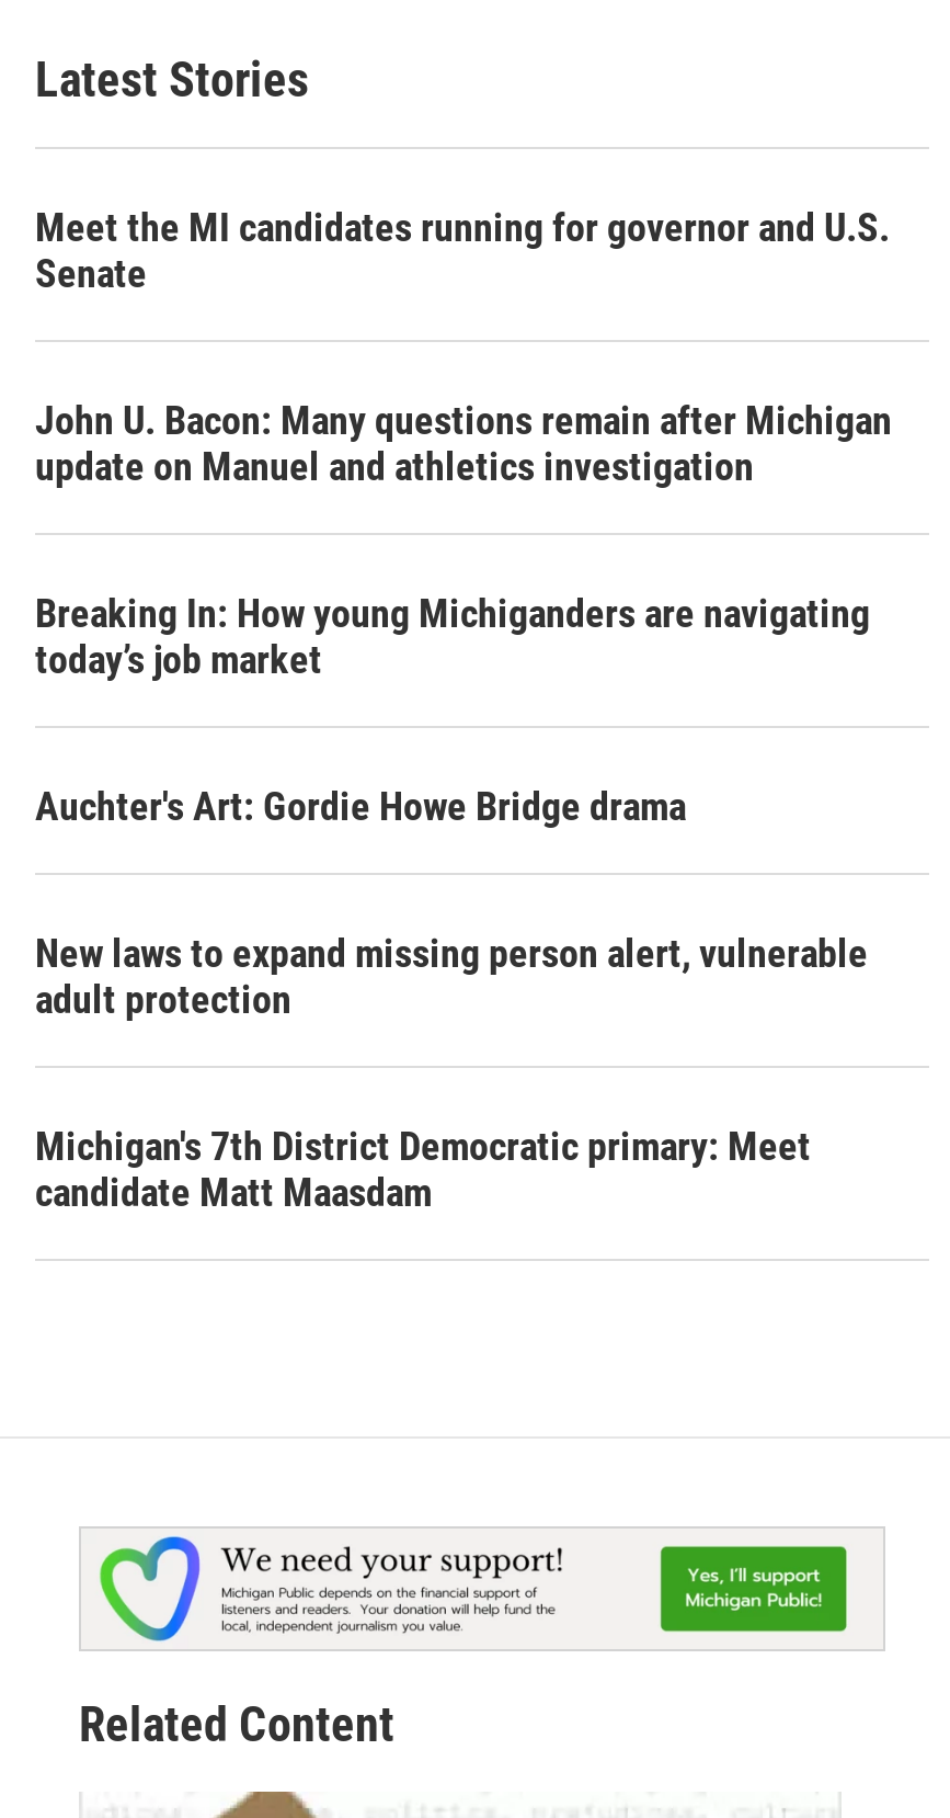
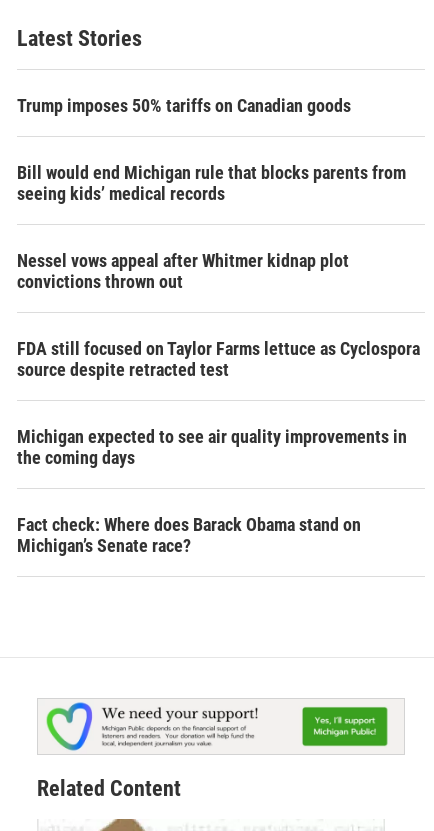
- Meet the MI candidates running for governor and U.S.
- Senate
+ Trump imposes 50% tariffs on Canadian goods

- John U. Bacon: Many questions remain after Michigan
- update on Manuel and athletics investigation
+ Bill would end Michigan rule that blocks parents from
+ seeing kids’ medical records

- Breaking In: How young Michiganders are navigating
- today’s job market
+ Nessel vows appeal after Whitmer kidnap plot
+ convictions thrown out

- Auchter's Art: Gordie Howe Bridge drama
+ FDA still focused on Taylor Farms lettuce as Cyclospora
+ source despite retracted test

- New laws to expand missing person alert, vulnerable
- adult protection
+ Michigan expected to see air quality improvements in
+ the coming days

- Michigan's 7th District Democratic primary: Meet
- candidate Matt Maasdam
+ Fact check: Where does Barack Obama stand on
+ Michigan’s Senate race?
